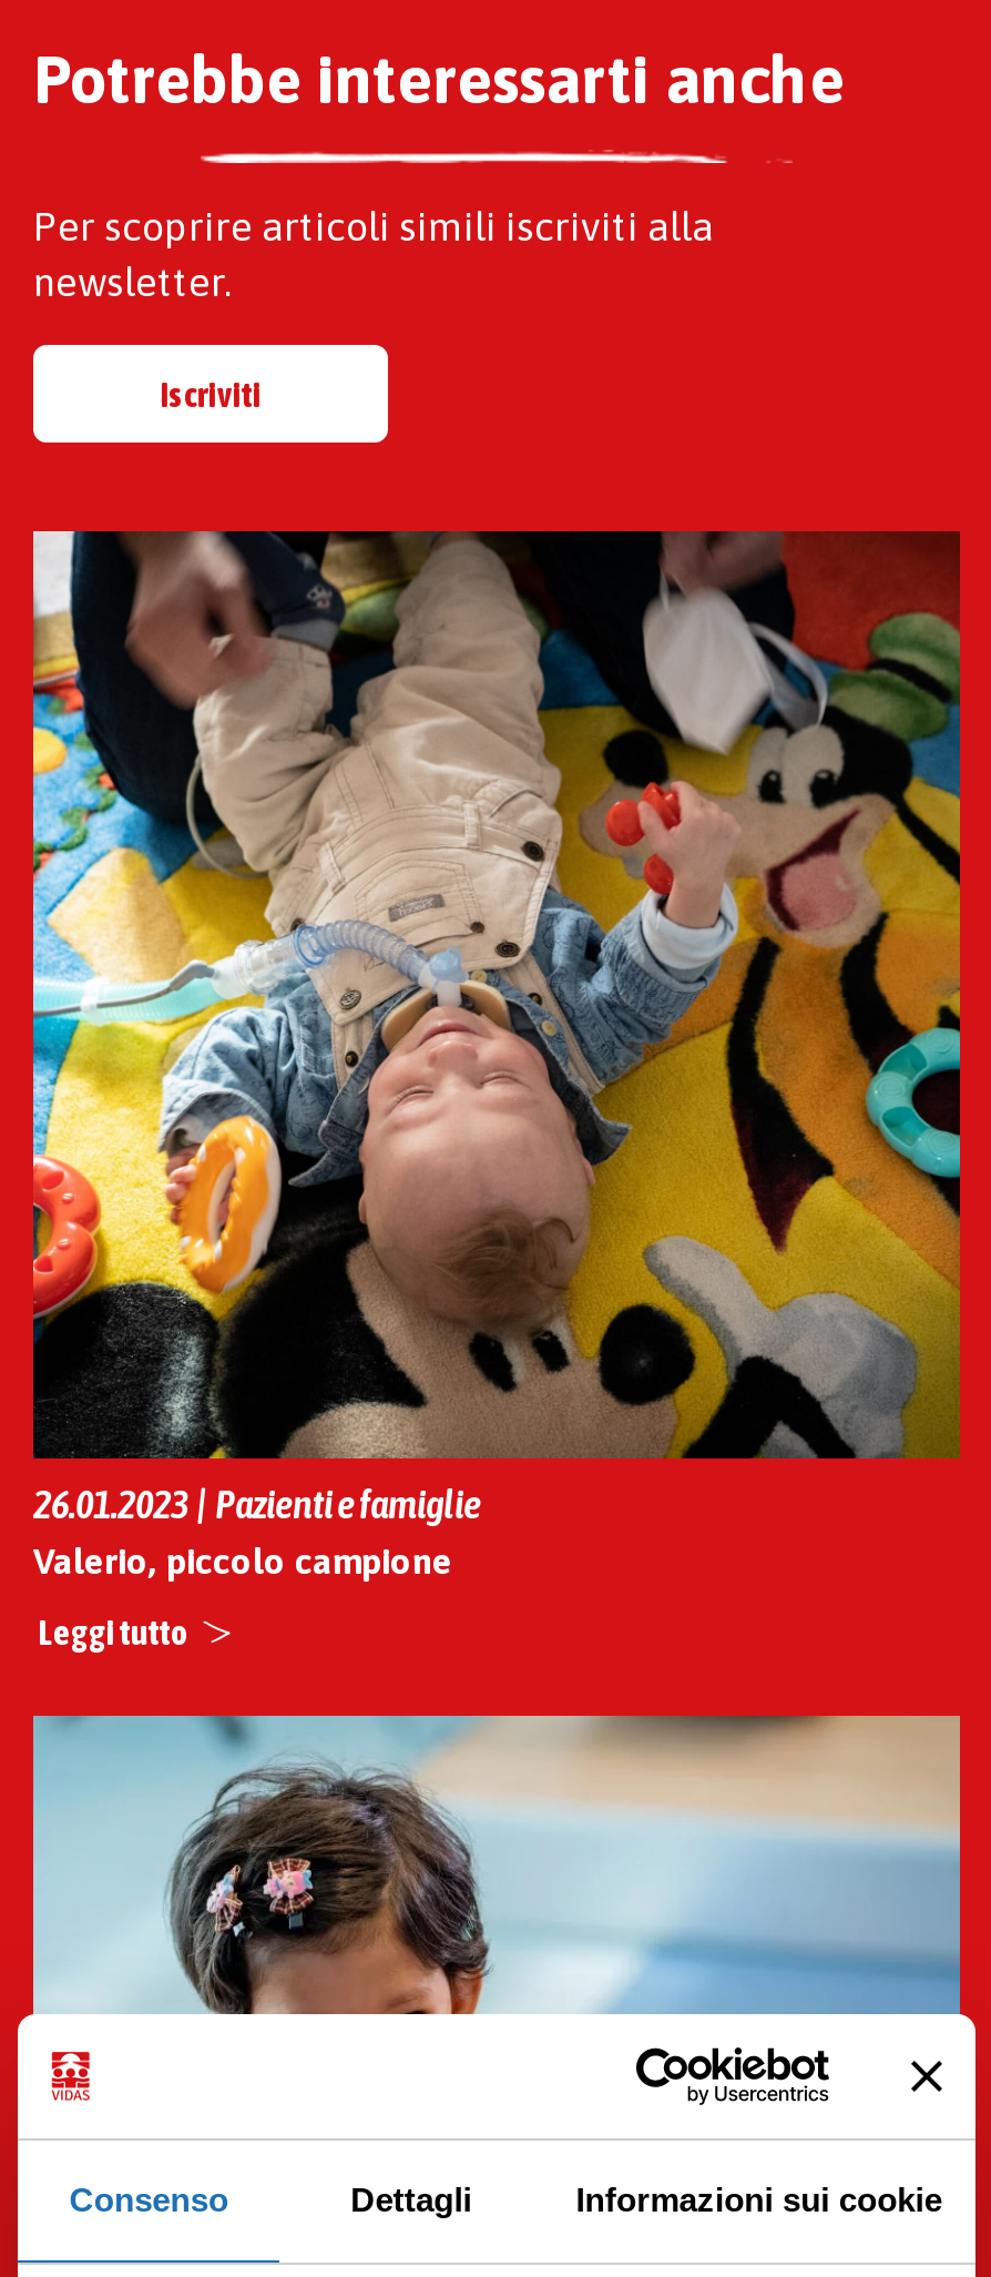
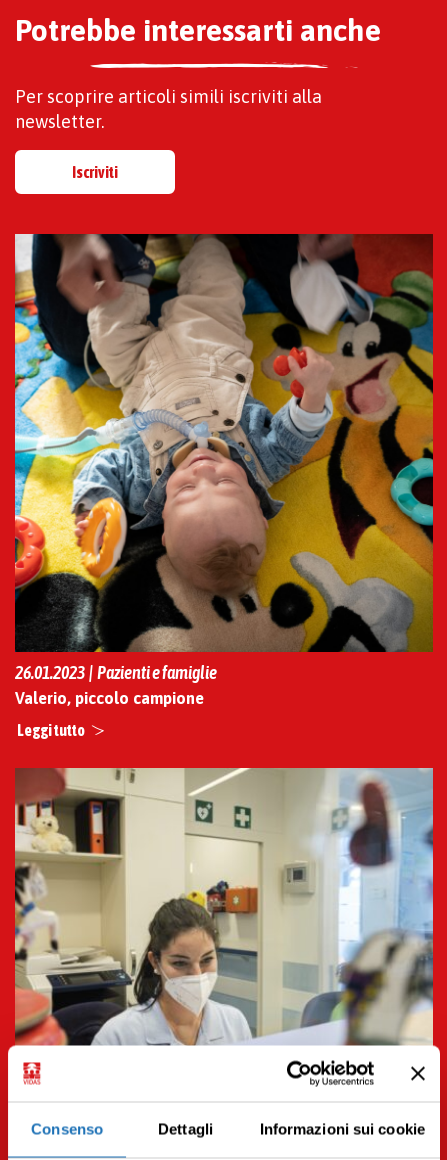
- [image]
+ [image]
